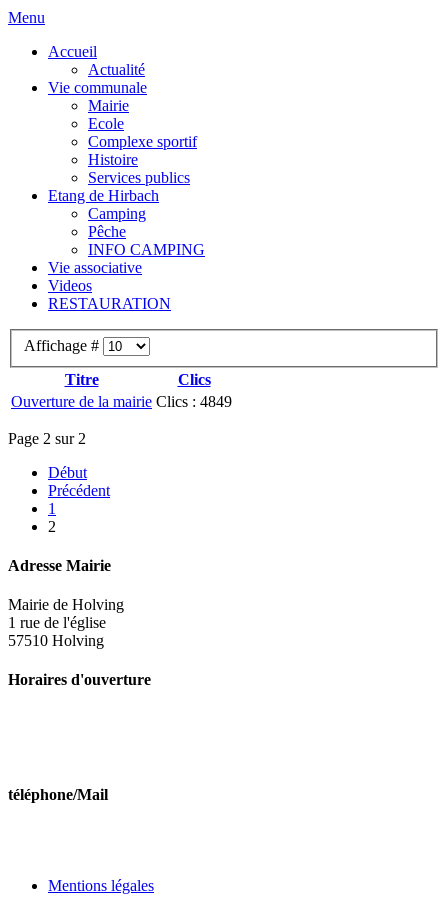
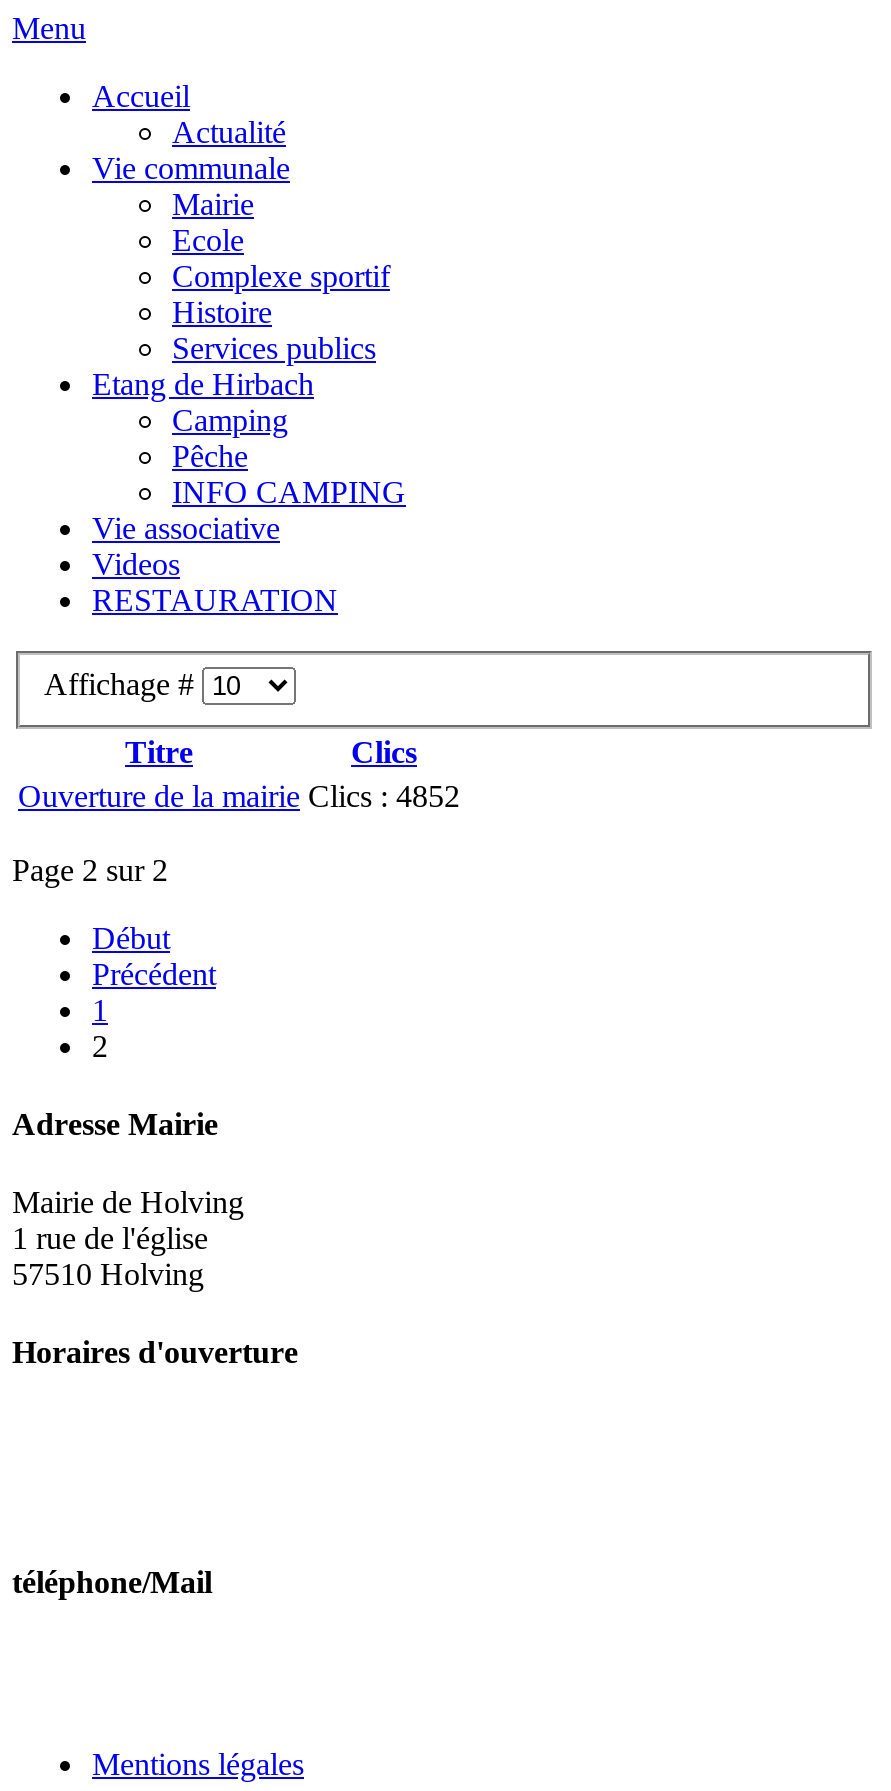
- Ouverture de la mairie Clics : 4849
+ Ouverture de la mairie Clics : 4852
